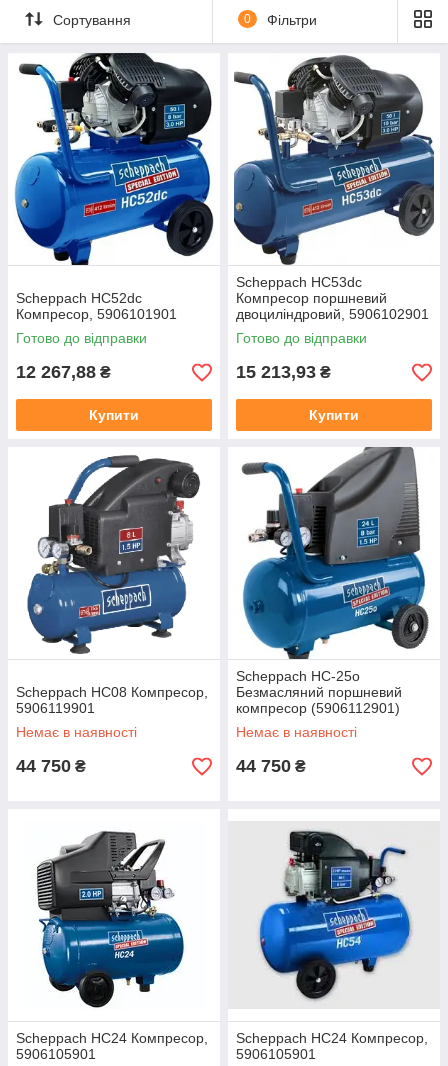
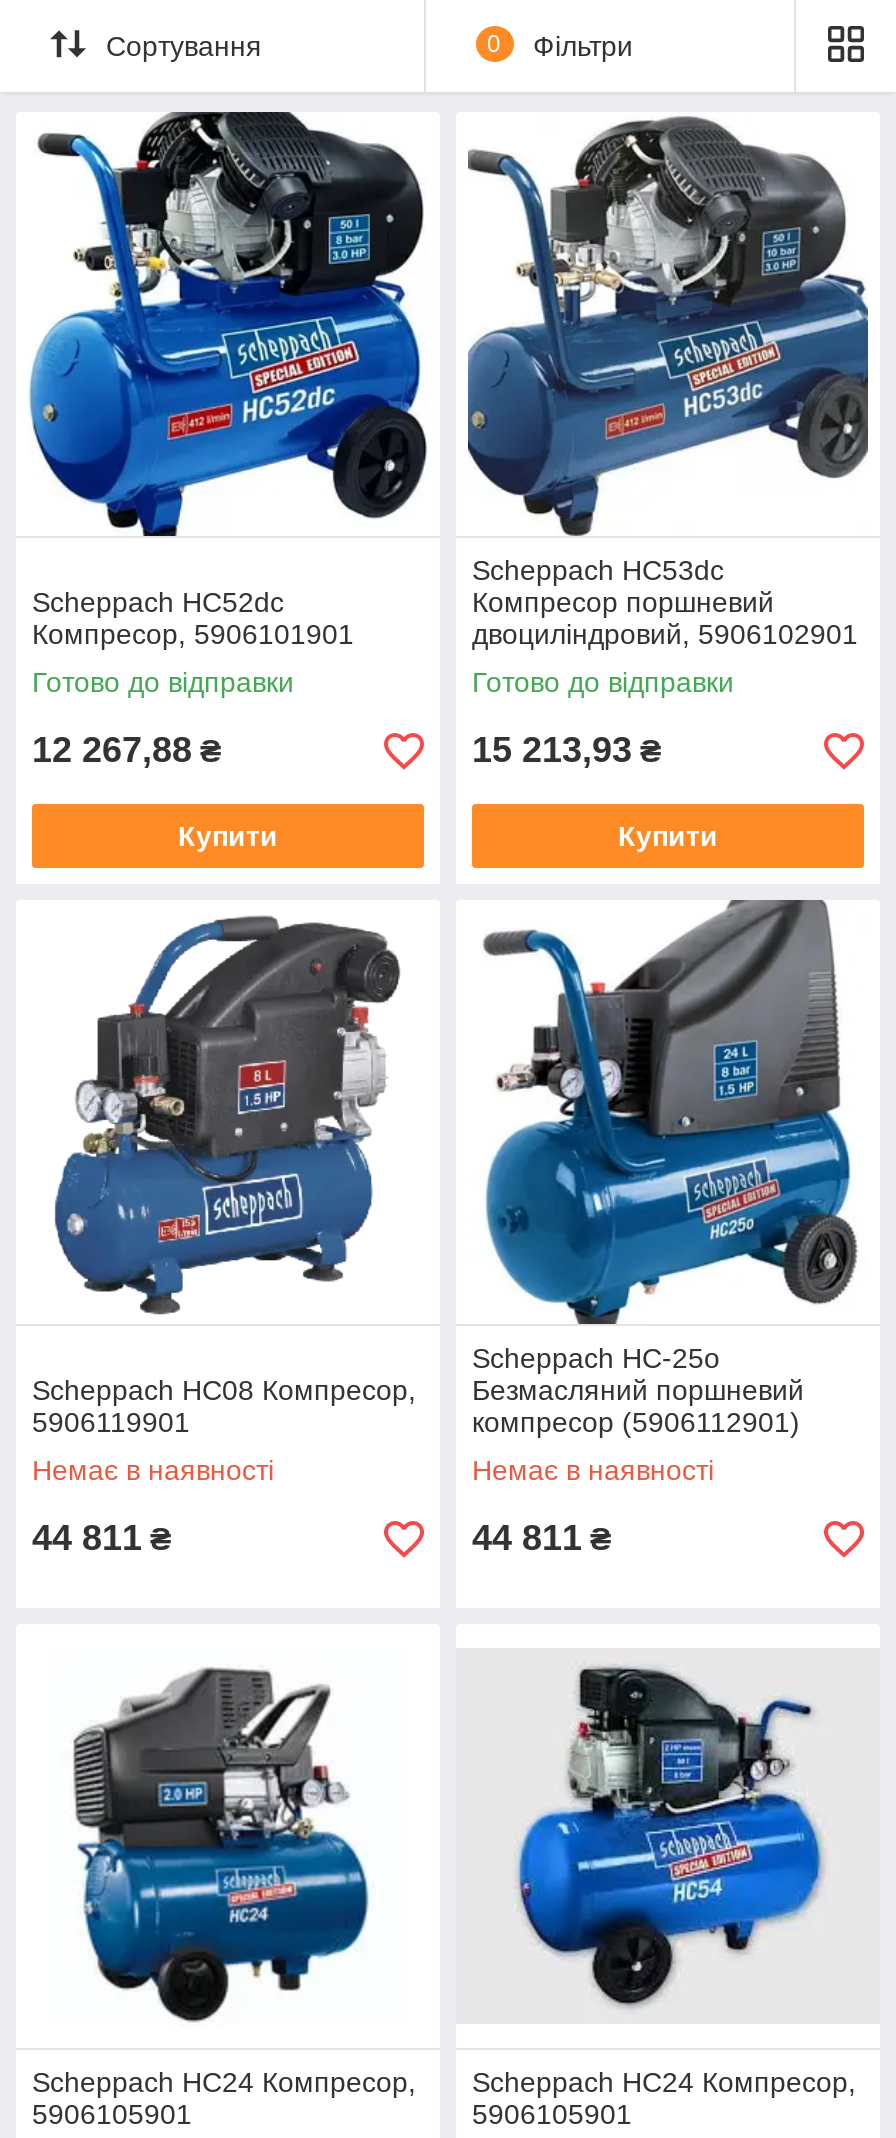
- 44 750 ₴
+ 44 811 ₴

- 44 750 ₴
+ 44 811 ₴
